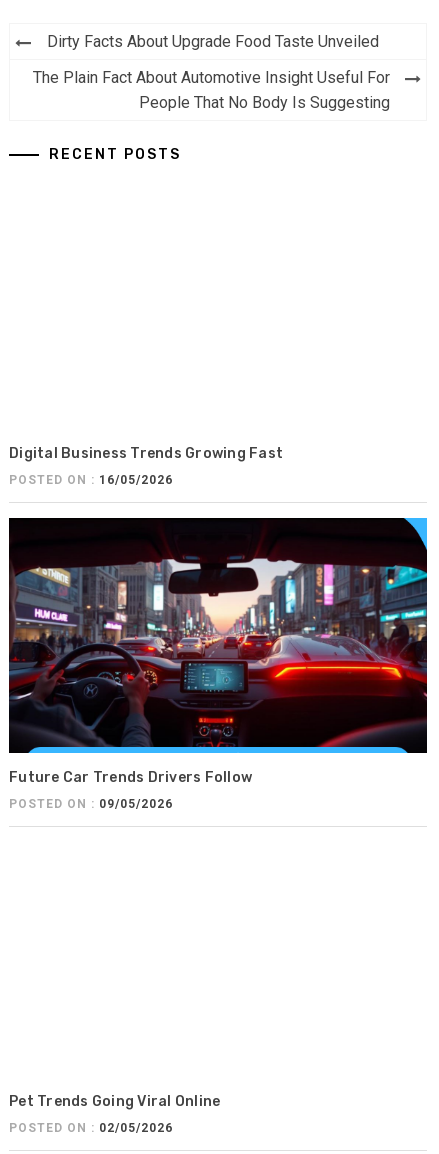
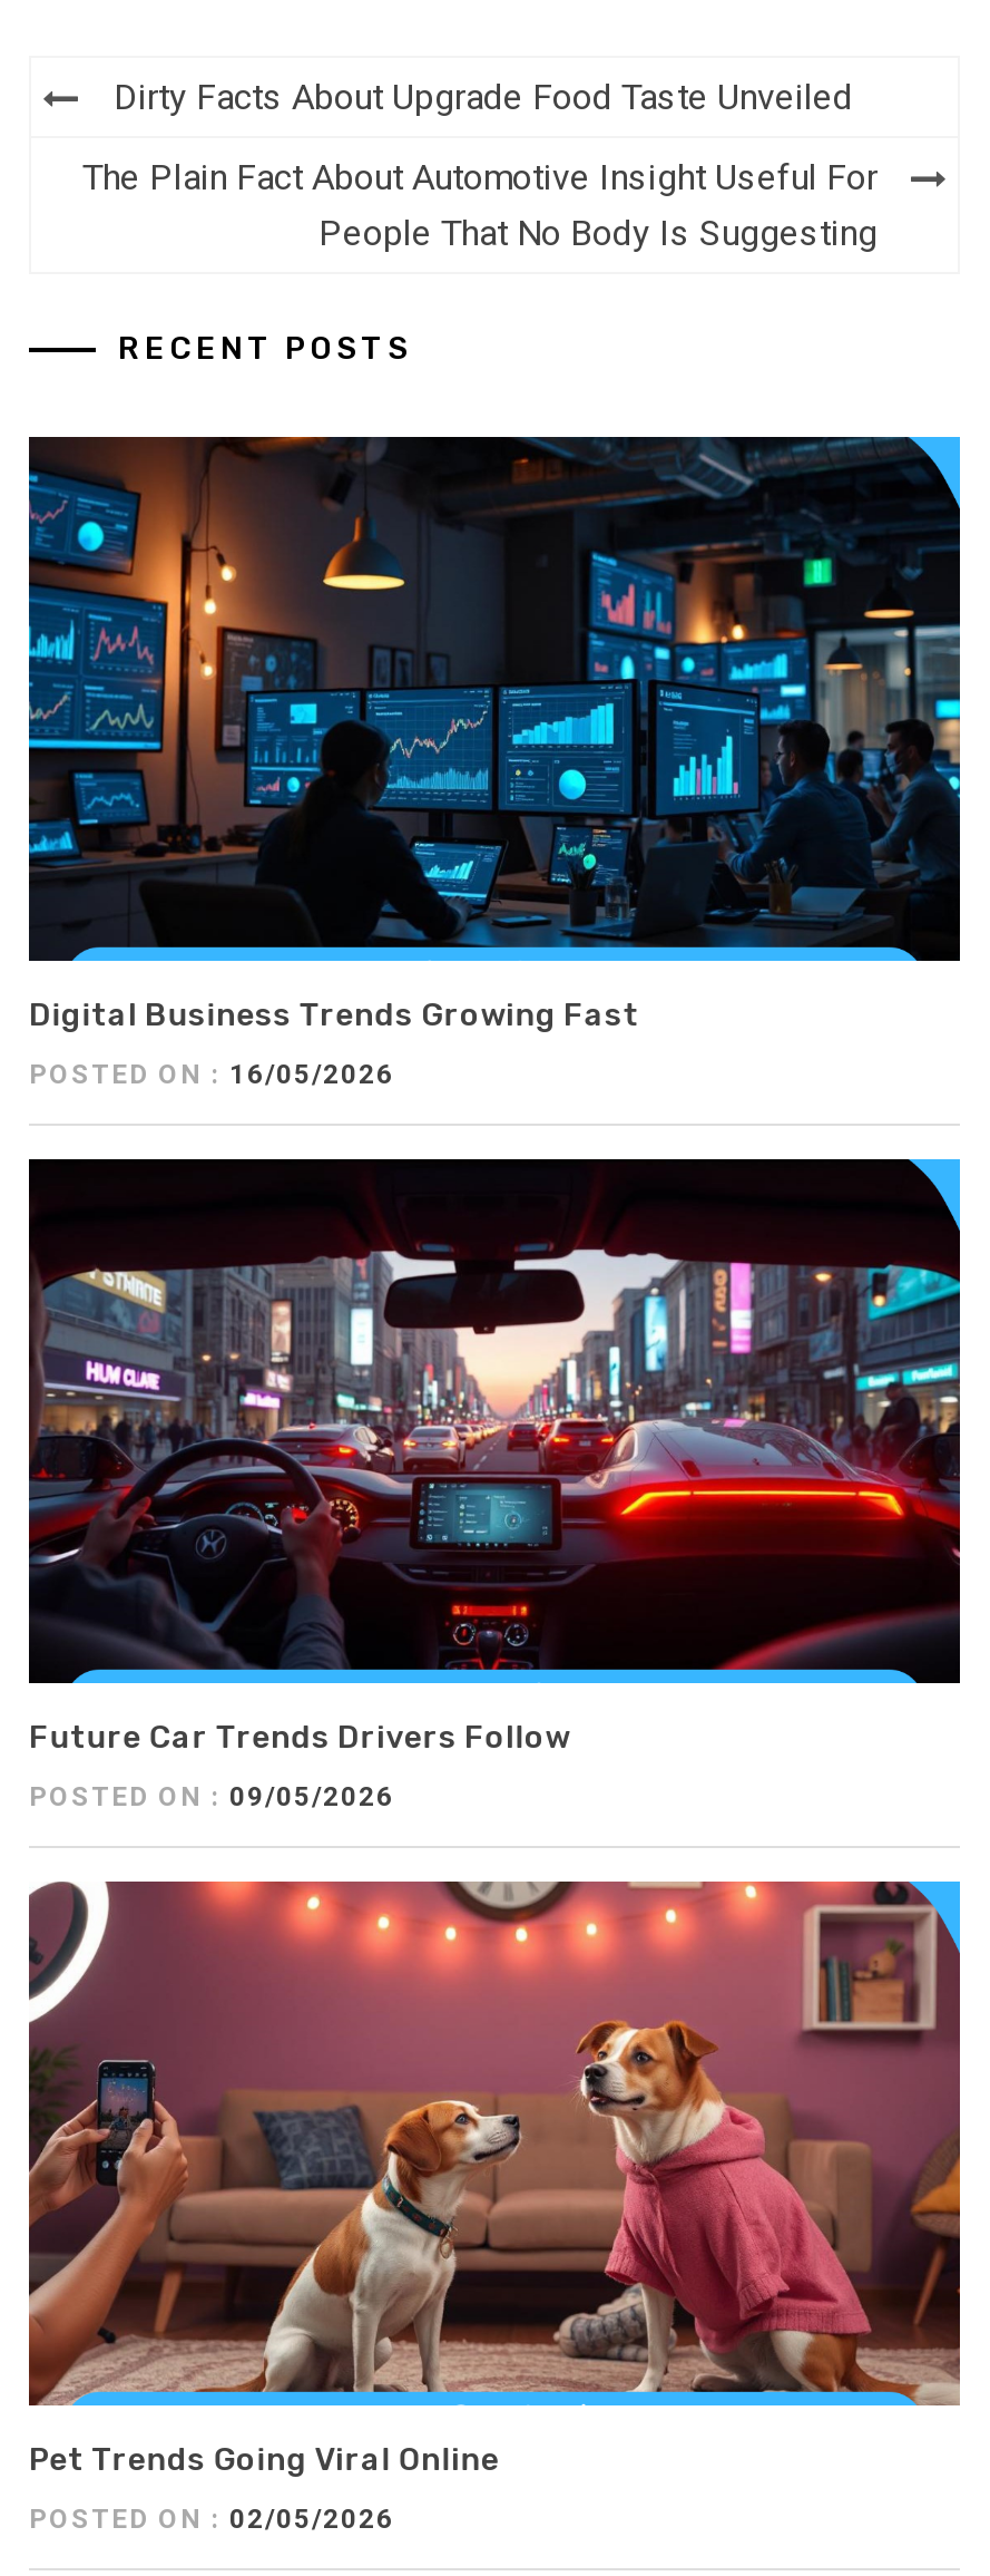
+ [image]

+ [image]
